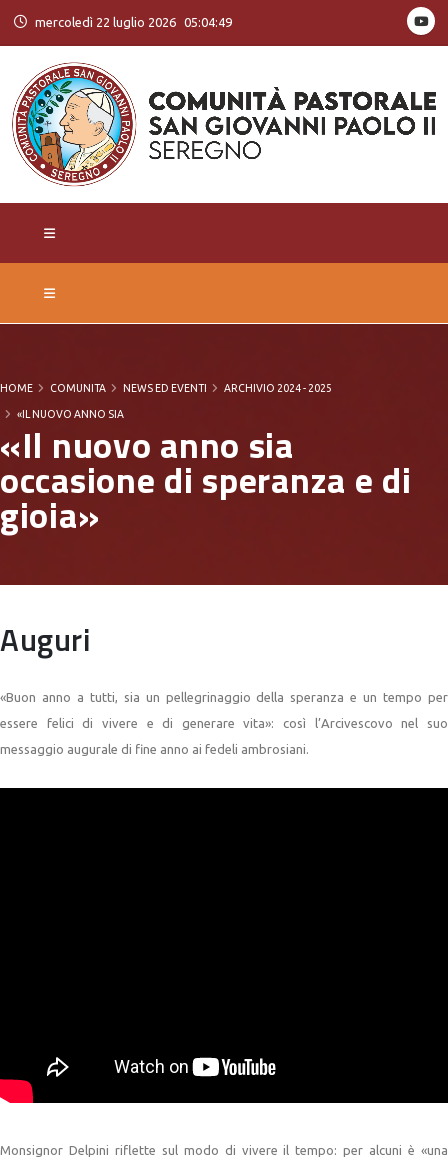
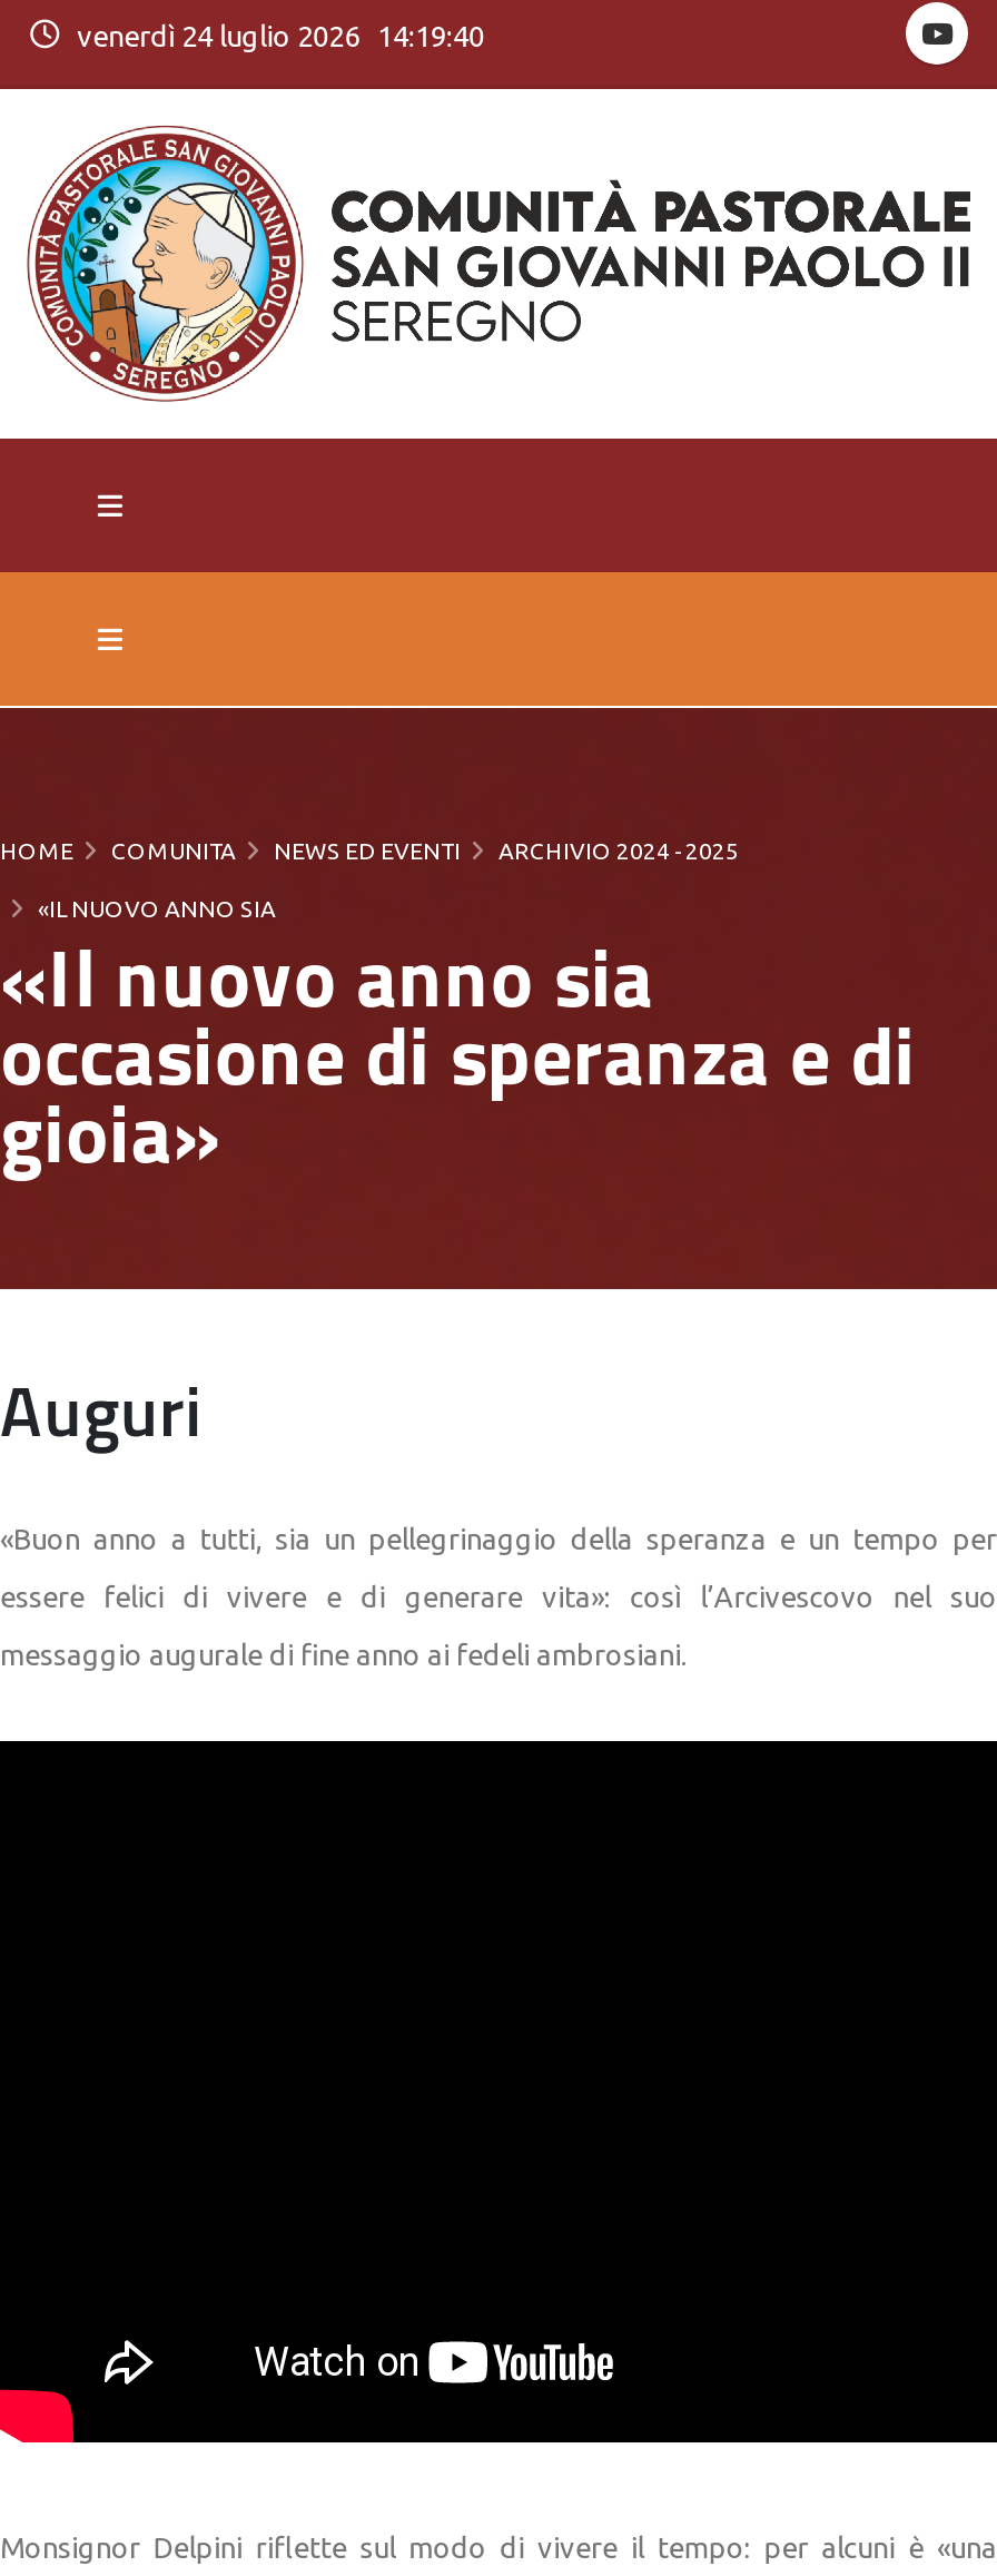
- mercoledì 22 luglio 2026 05:04:49
+ venerdì 24 luglio 2026 14:19:40
